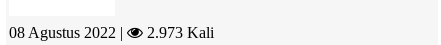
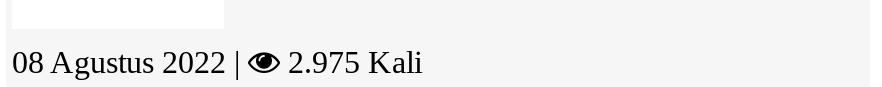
- 2.973 Kali
+ 2.975 Kali
